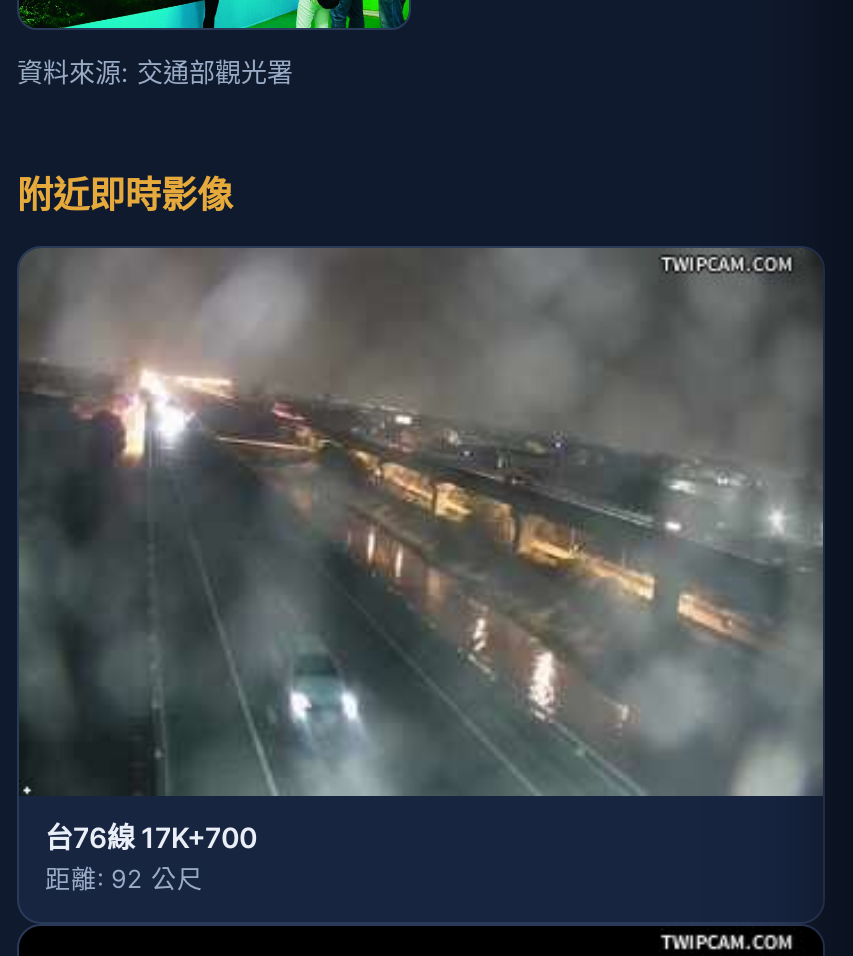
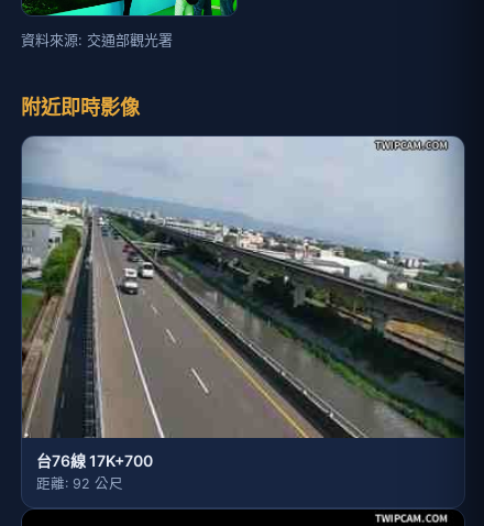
- [image]
+ [image]
